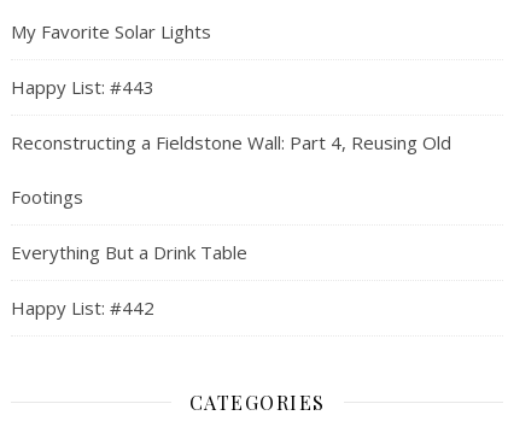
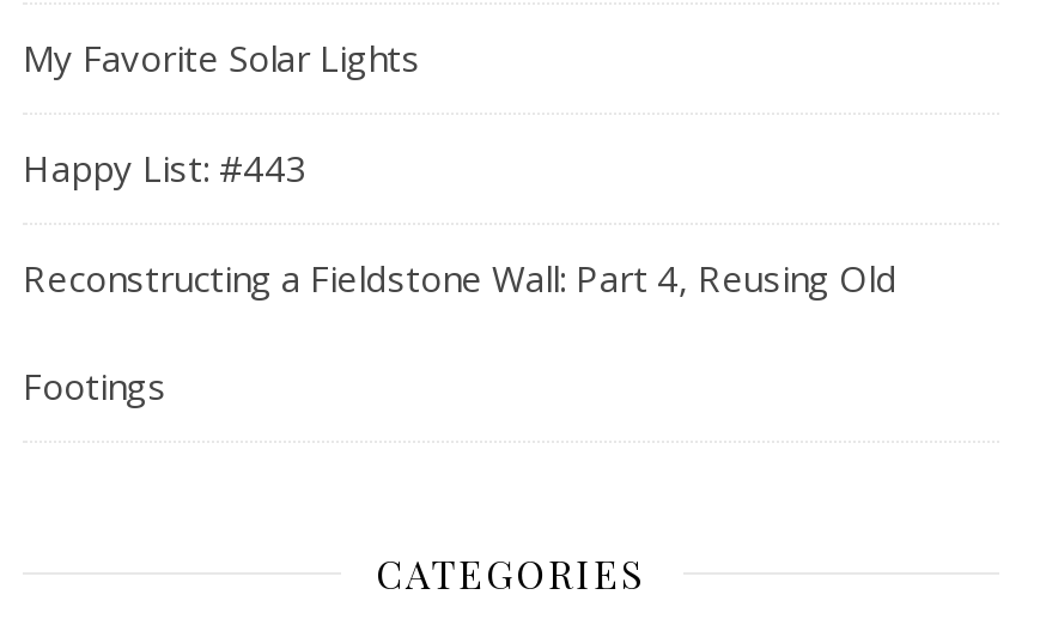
- Everything But a Drink Table
- Happy List: #442
